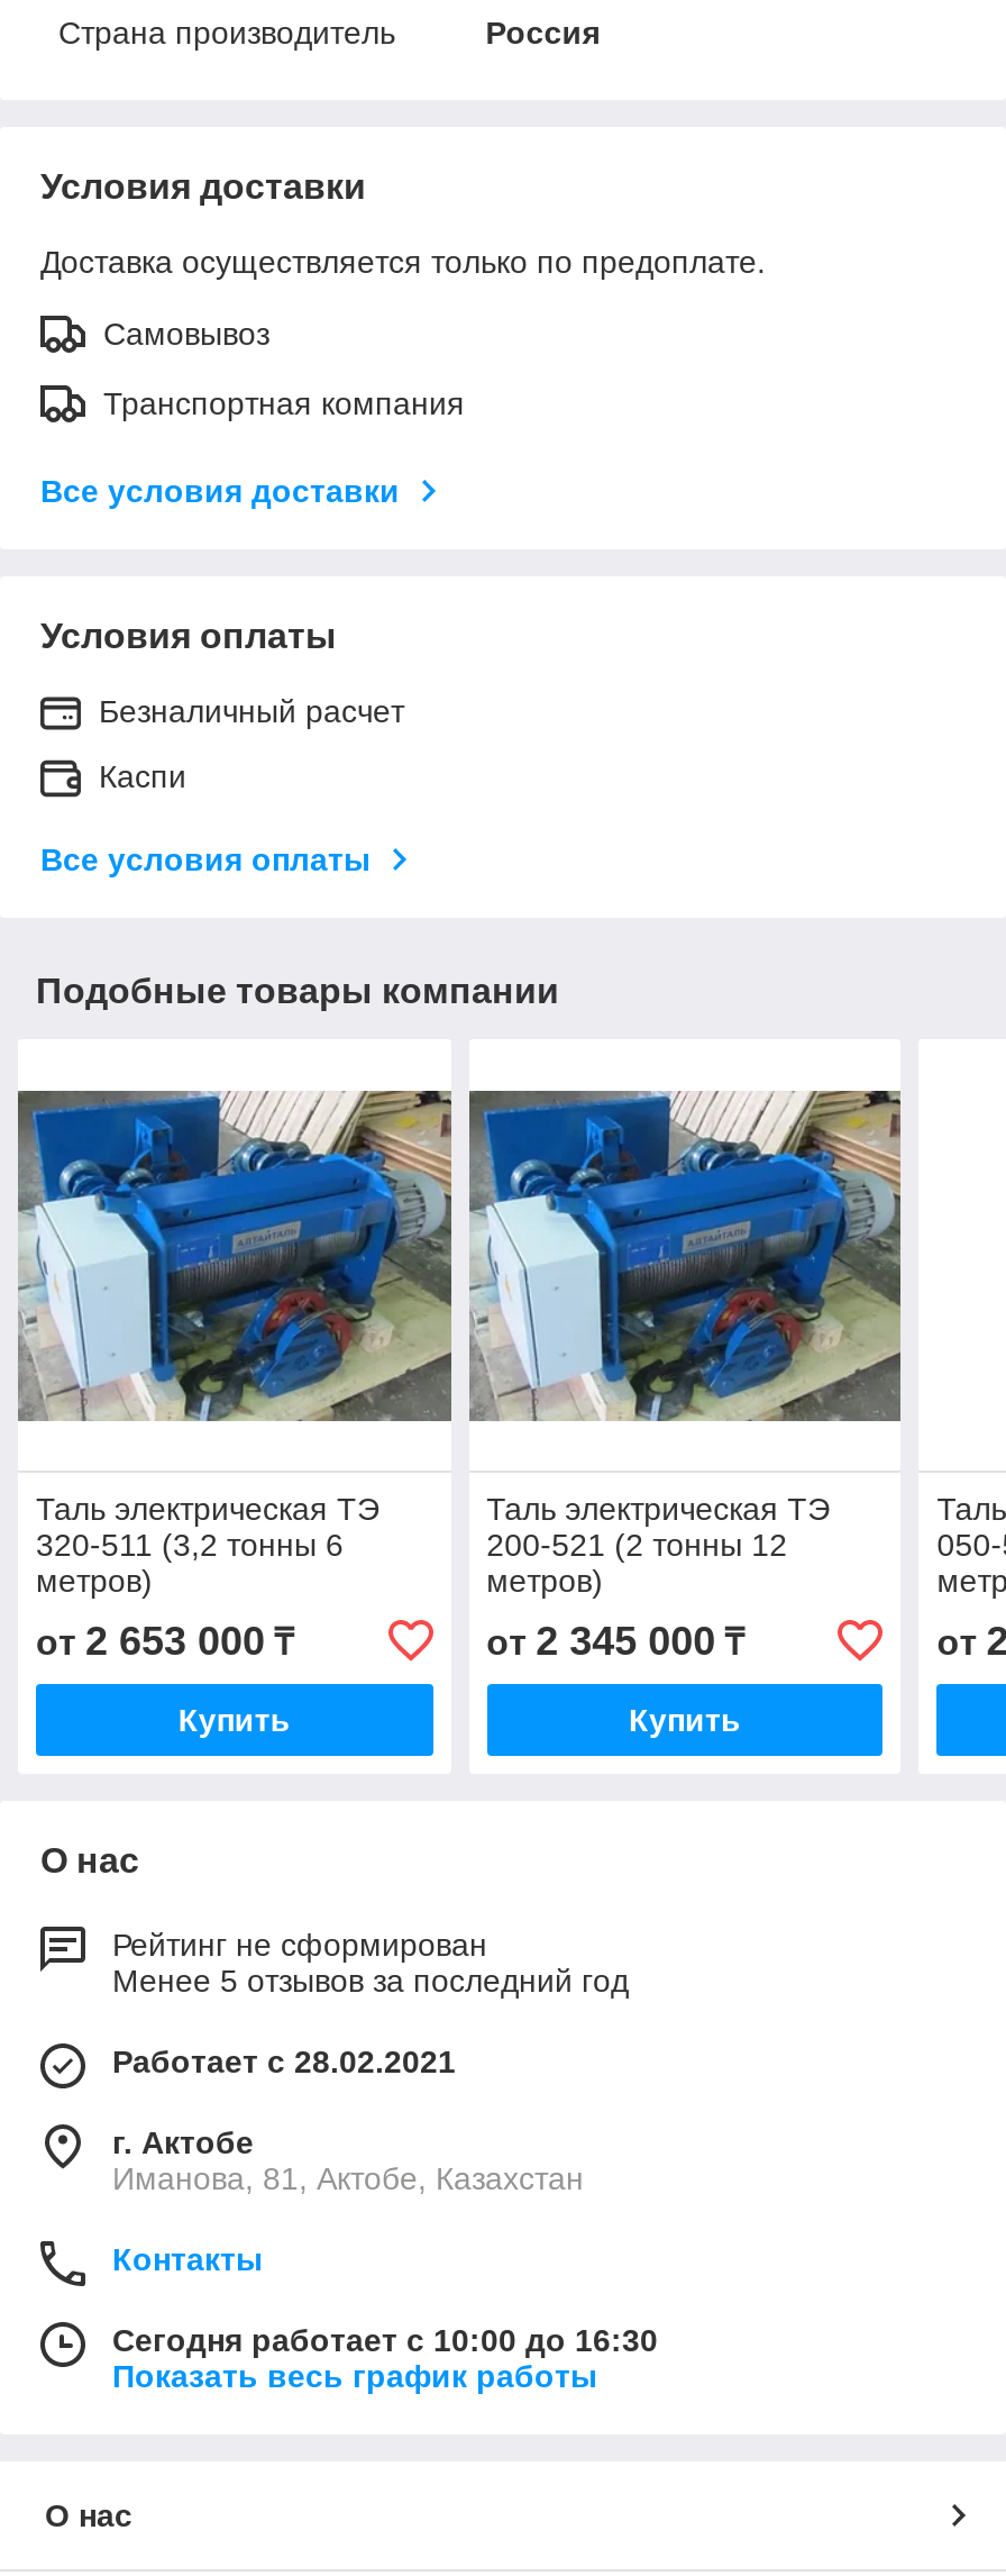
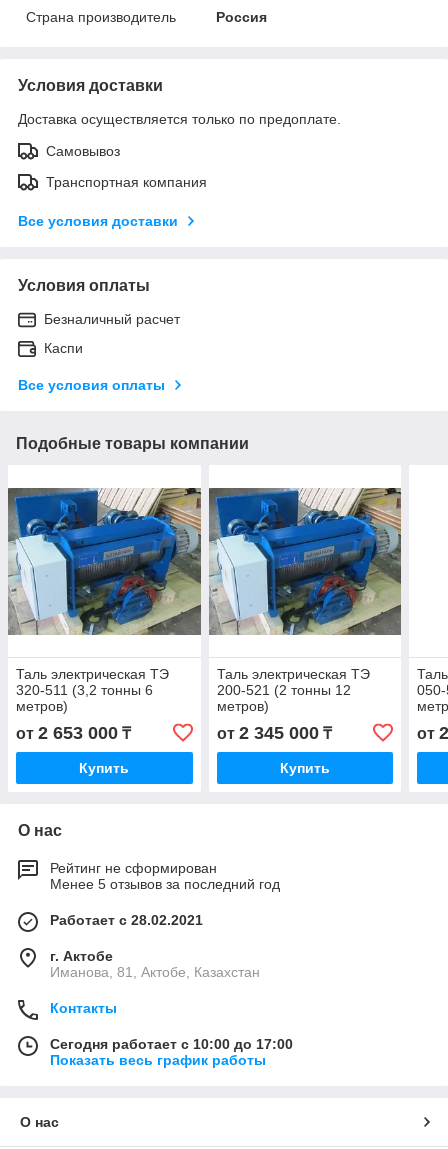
- Сегодня работает с 10:00 до 16:30
+ Сегодня работает с 10:00 до 17:00
